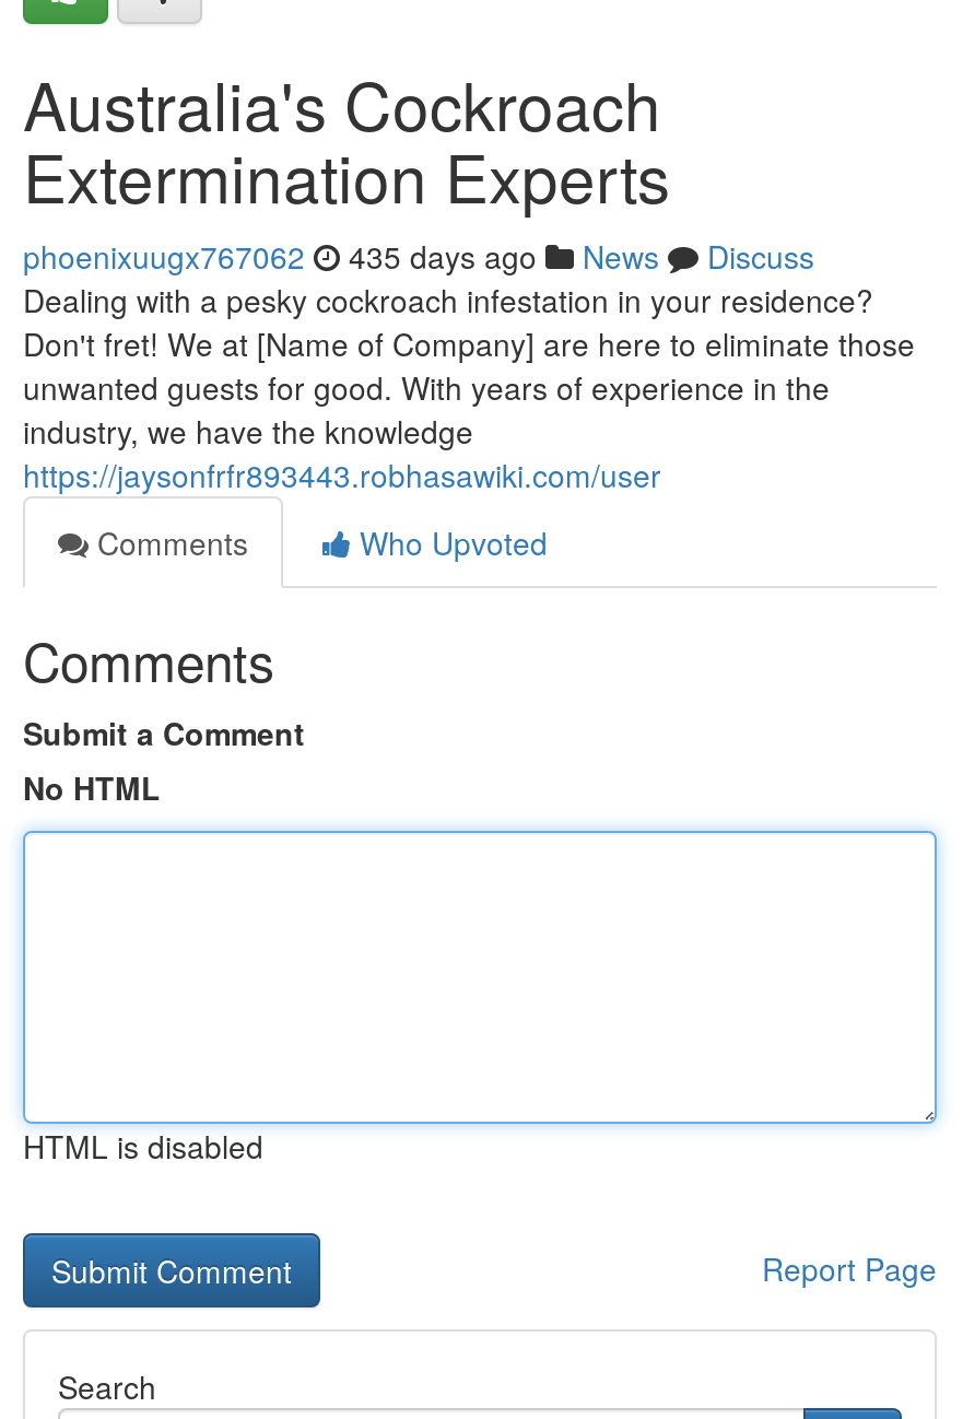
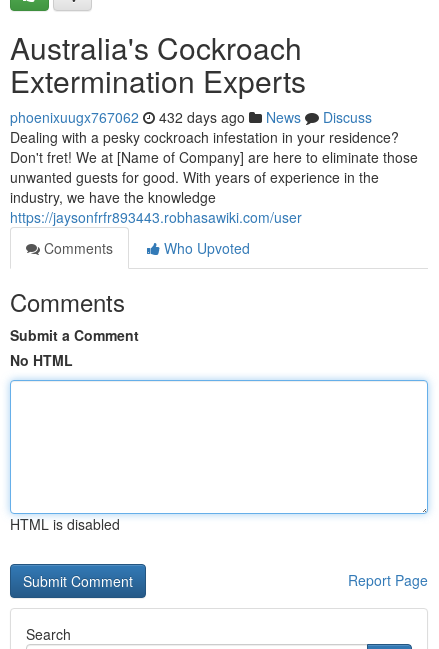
- phoenixuugx767062 435 days ago News Discuss
+ phoenixuugx767062 432 days ago News Discuss
